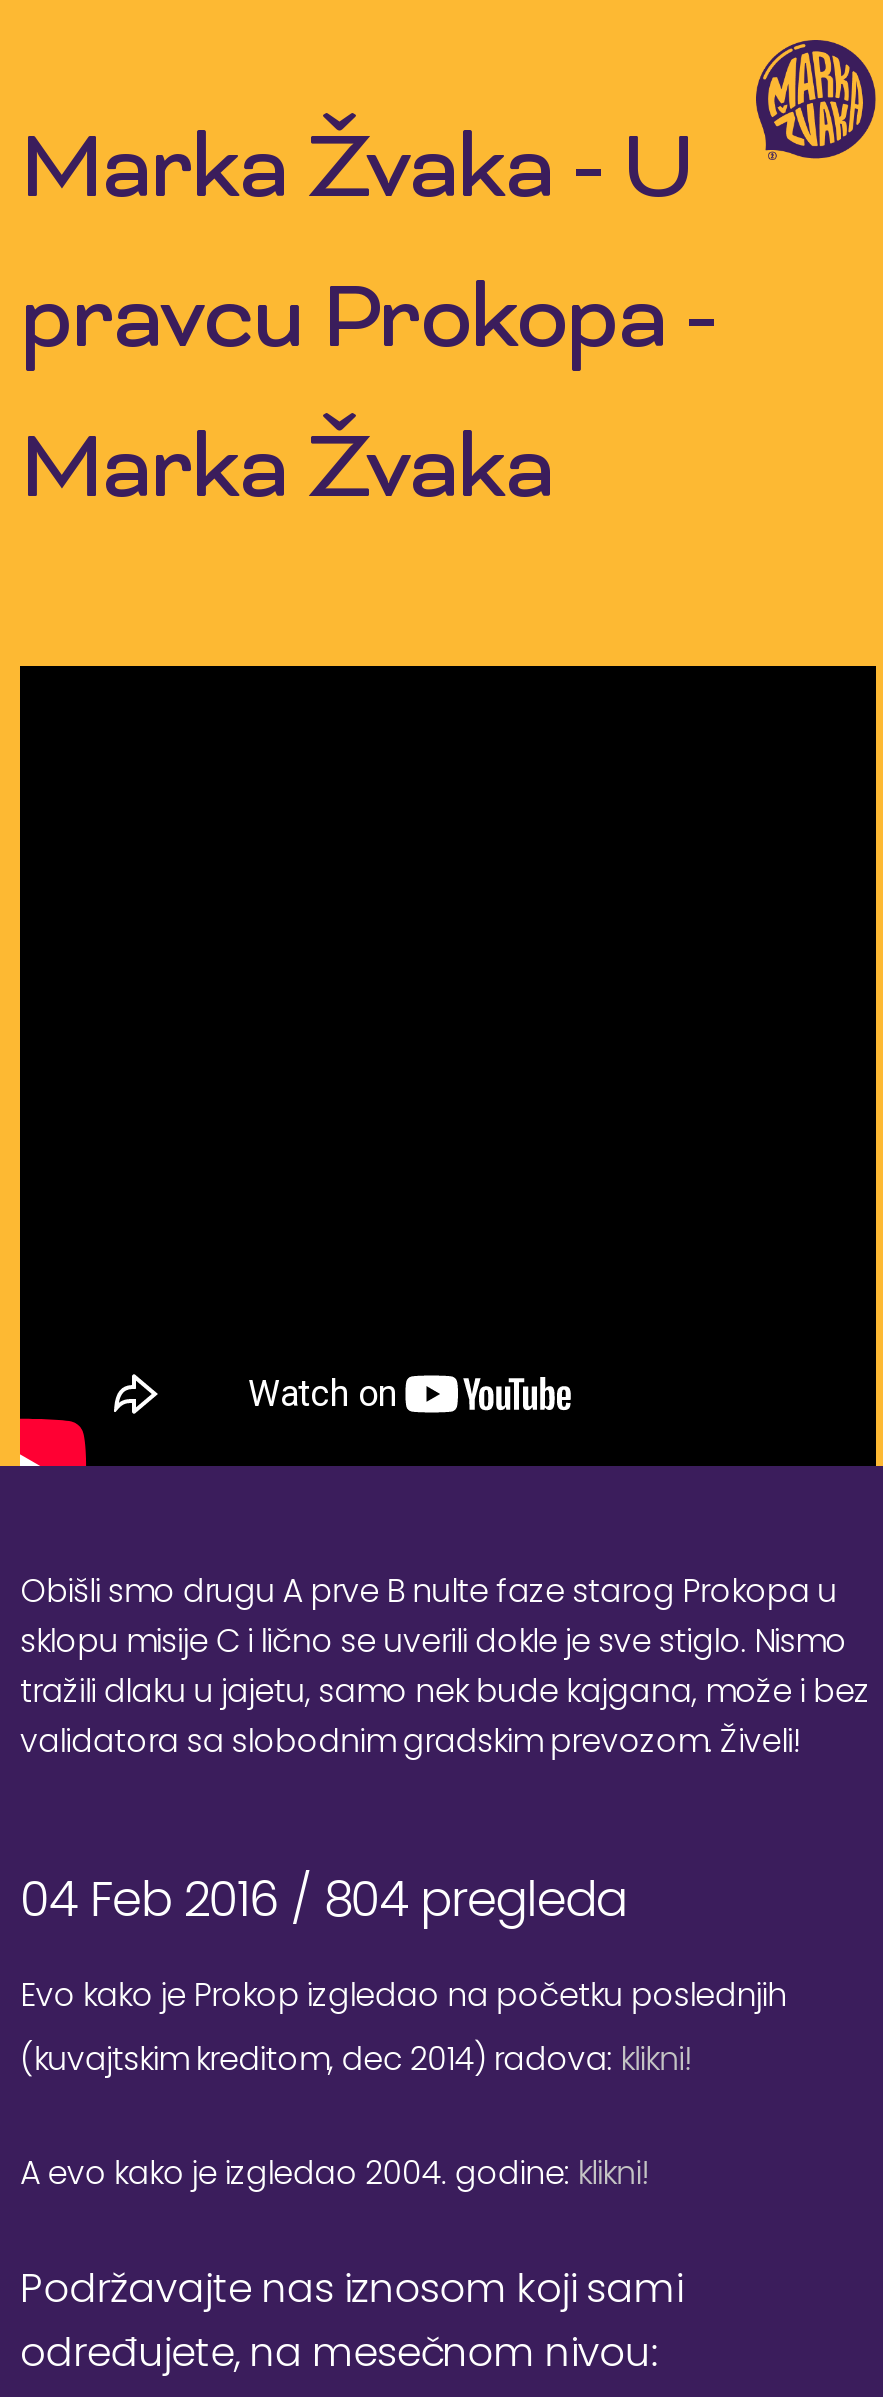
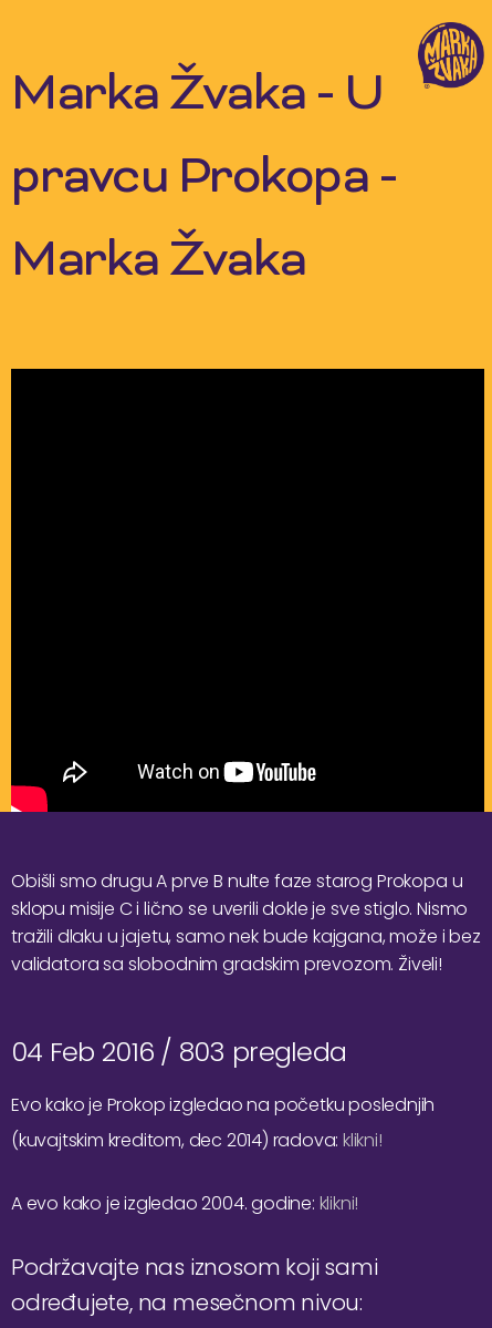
- 04 Feb 2016 / 804 pregleda
+ 04 Feb 2016 / 803 pregleda
